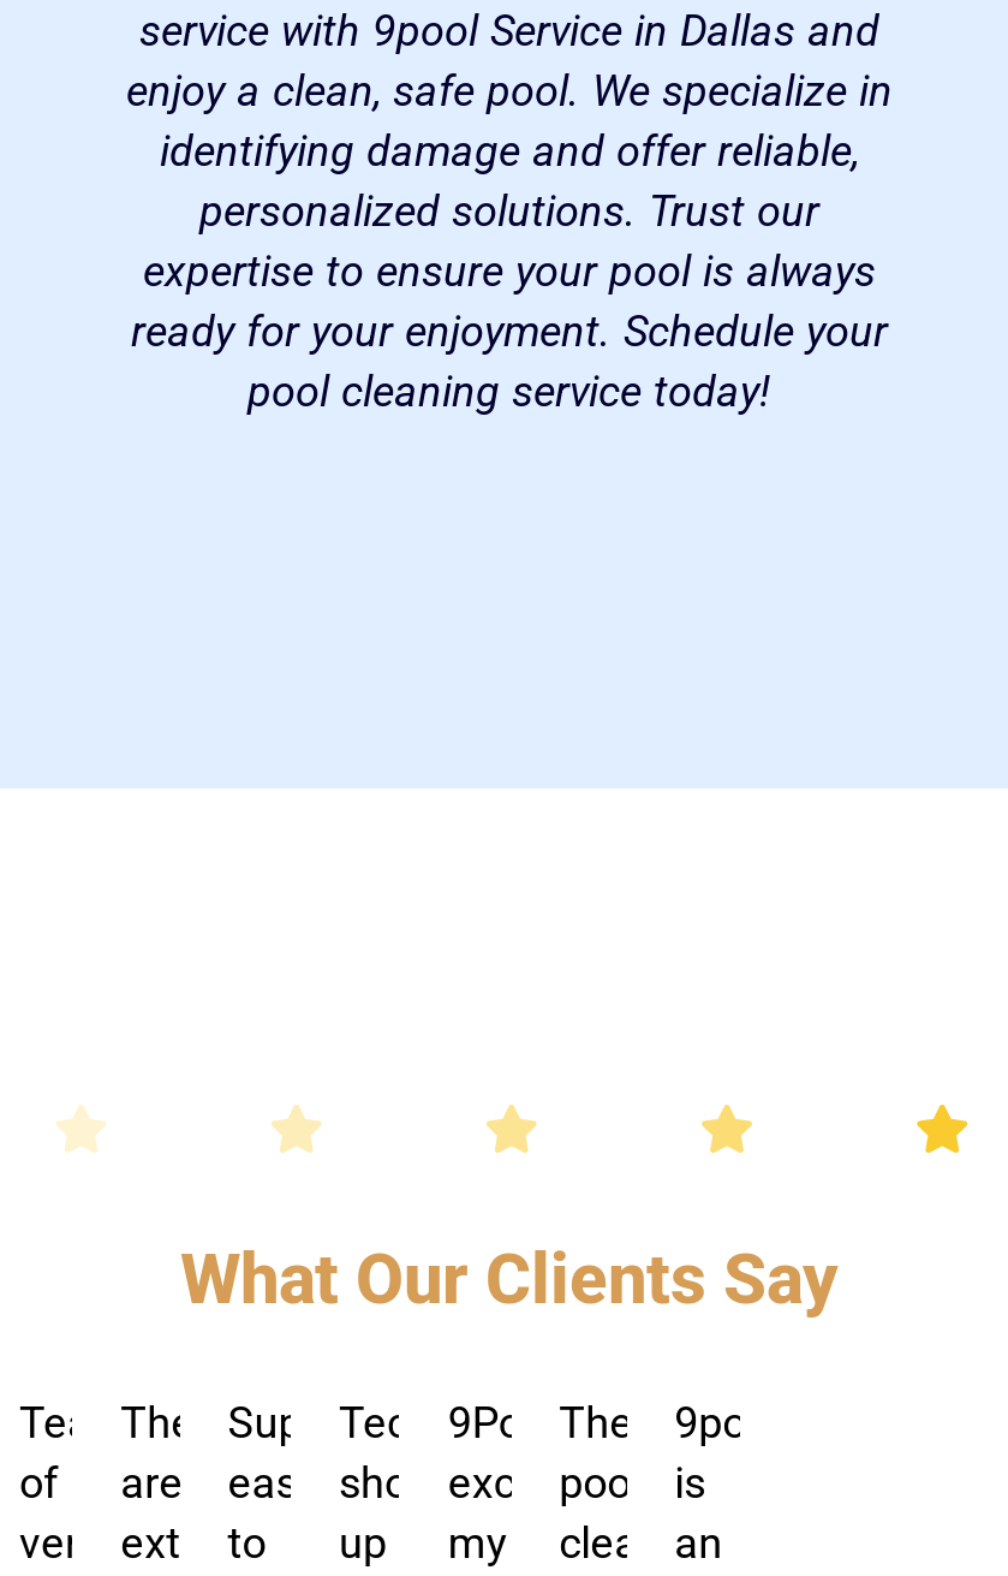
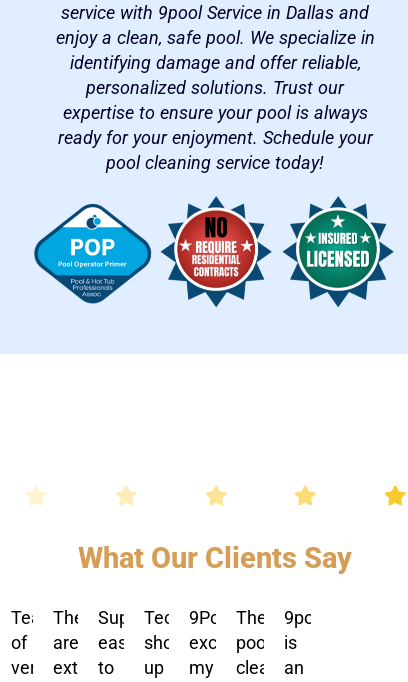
+ [image]

+ [image]

+ [image]
